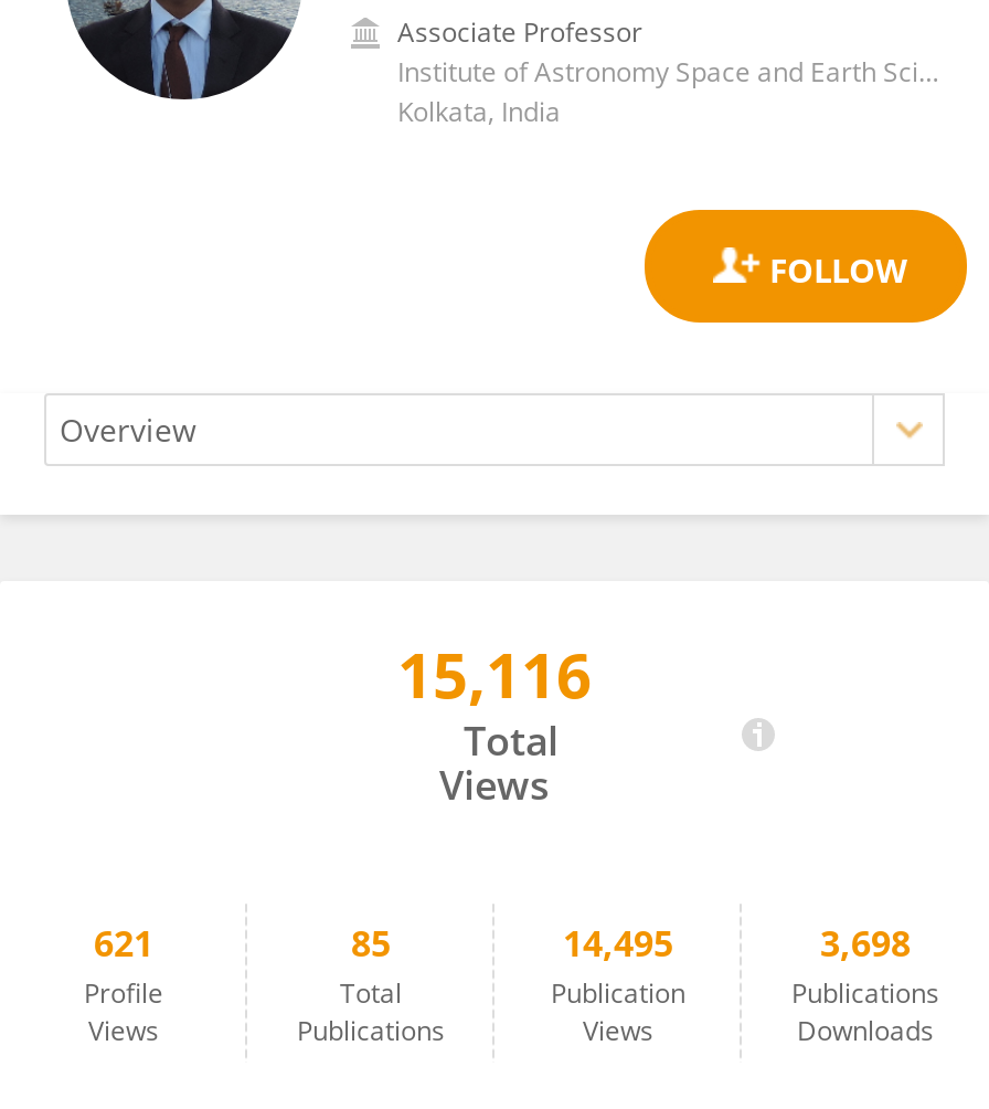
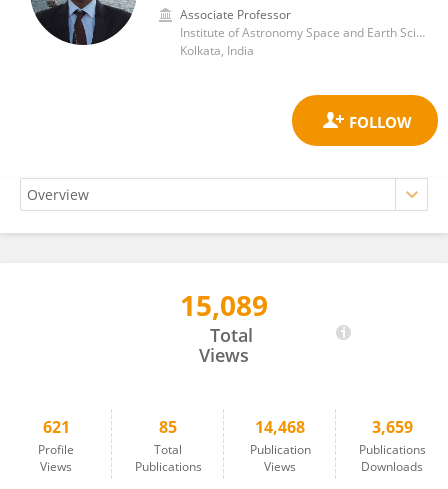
- 15,116
+ 15,089

- 14,495
+ 14,468

- 3,698
+ 3,659
